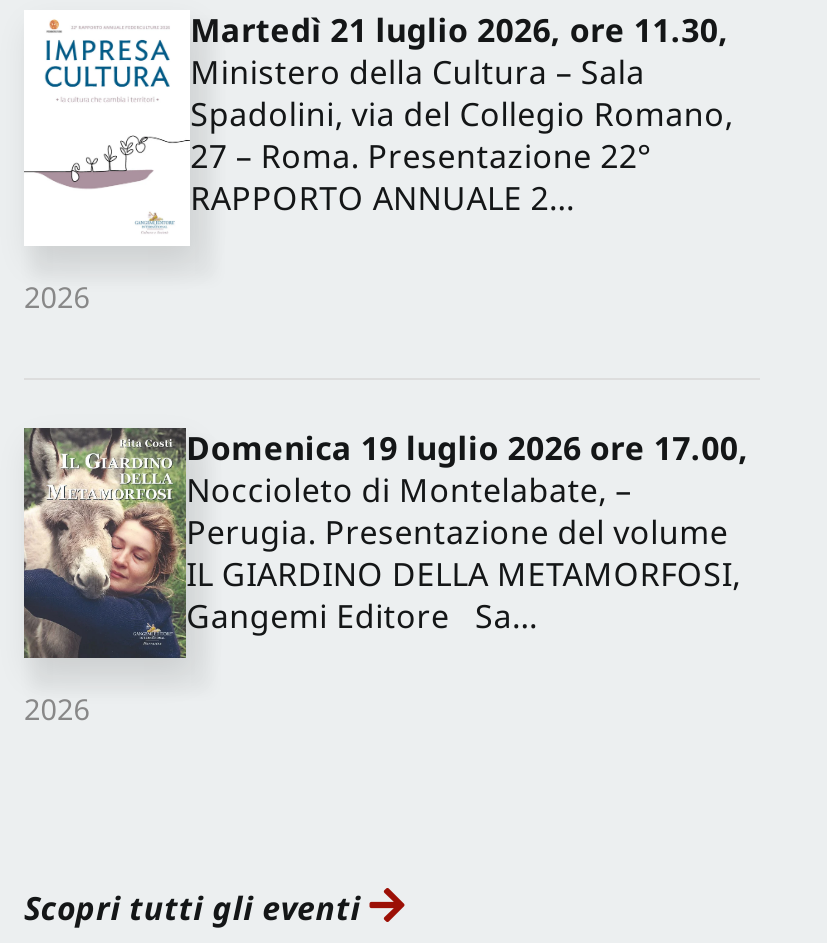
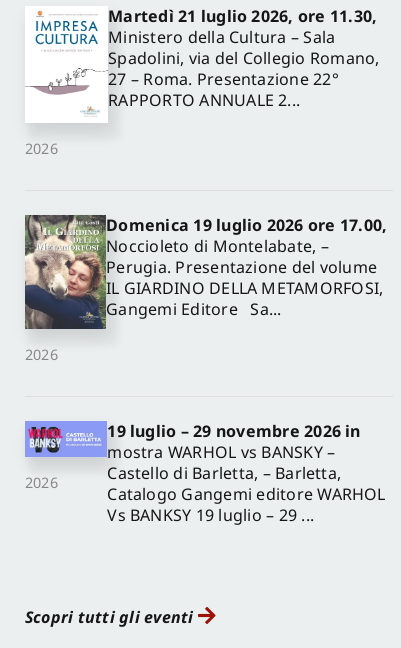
+ [image]
+ 2026

+ 19 luglio – 29 novembre 2026 in
+ mostra WARHOL vs BANSKY –
+ Castello di Barletta, – Barletta,
+ Catalogo Gangemi editore WARHOL
+ Vs BANKSY 19 luglio – 29 ...
